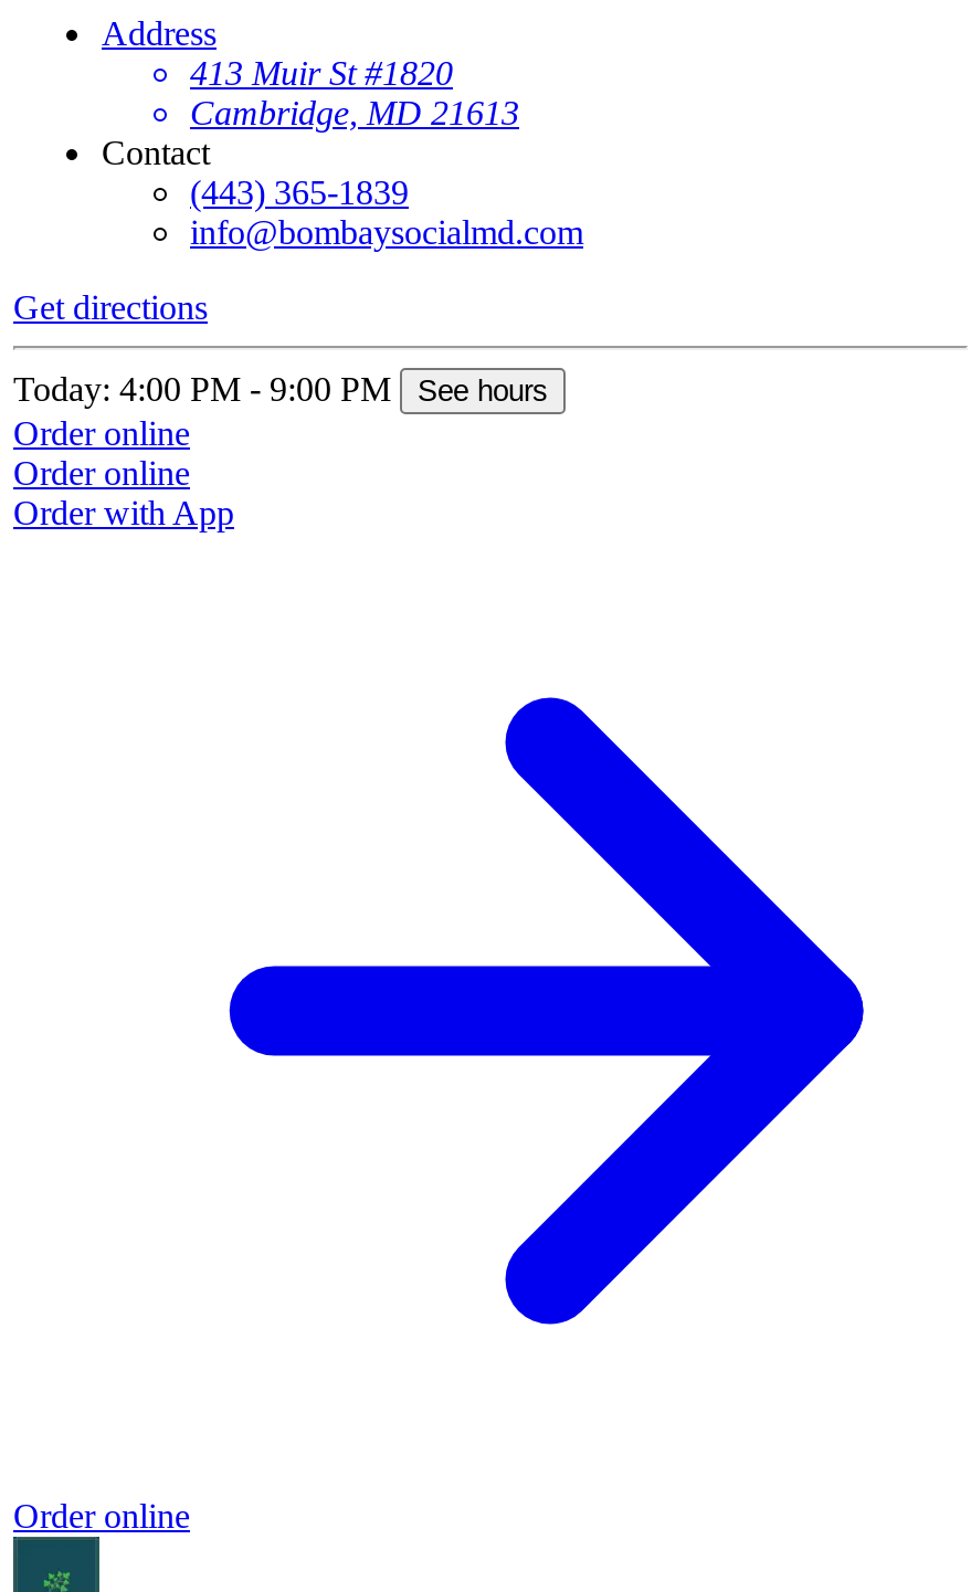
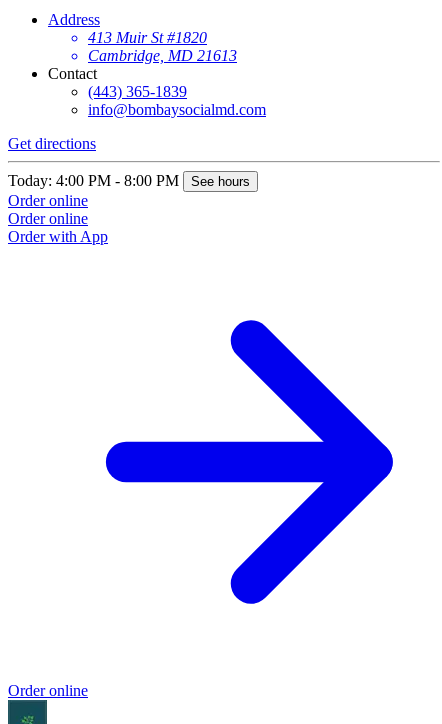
- Today: 4:00 PM - 9:00 PM See hours
+ Today: 4:00 PM - 8:00 PM See hours
